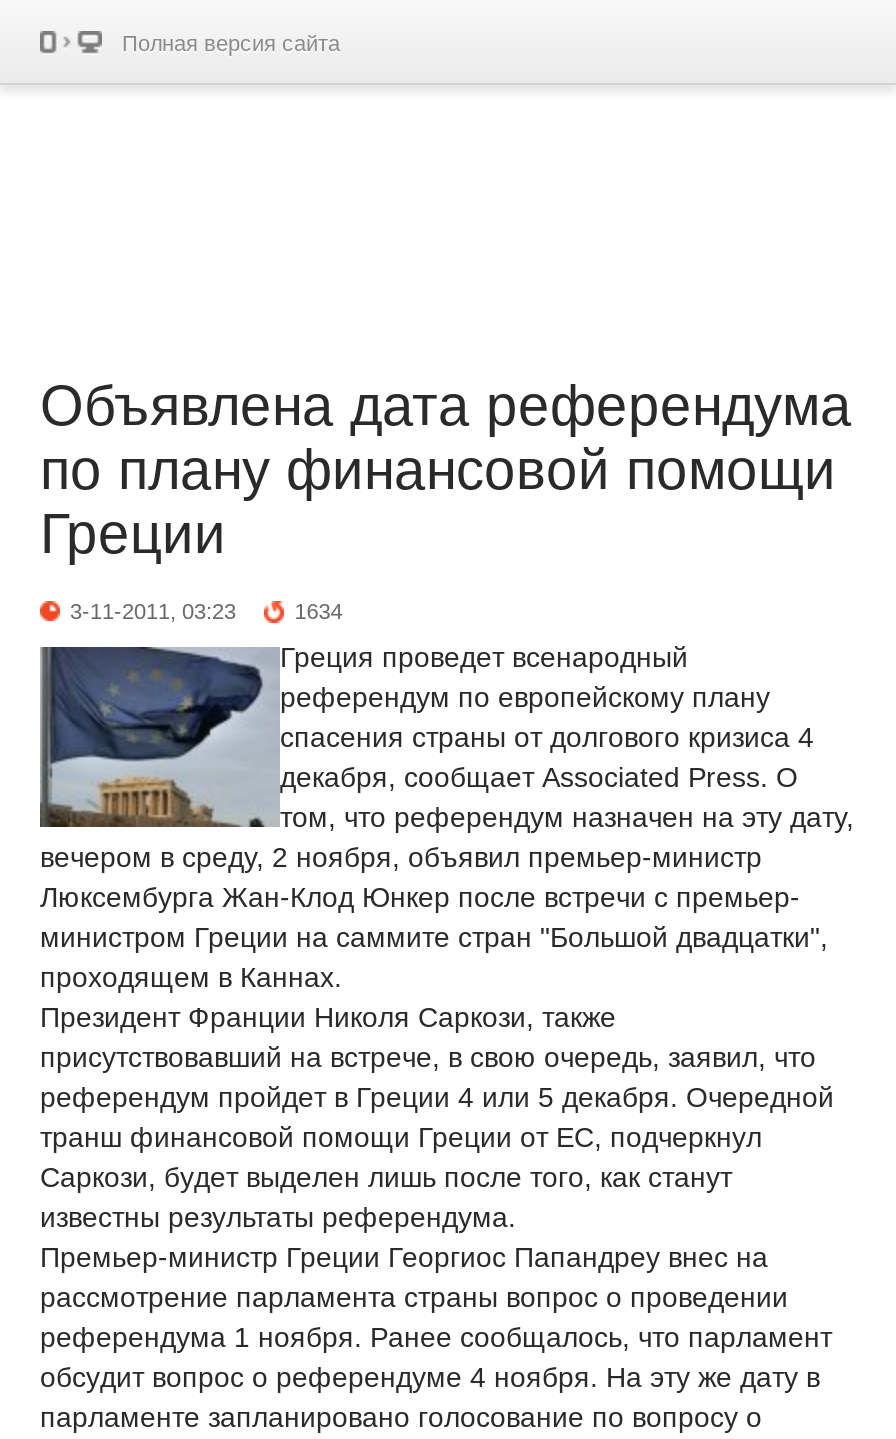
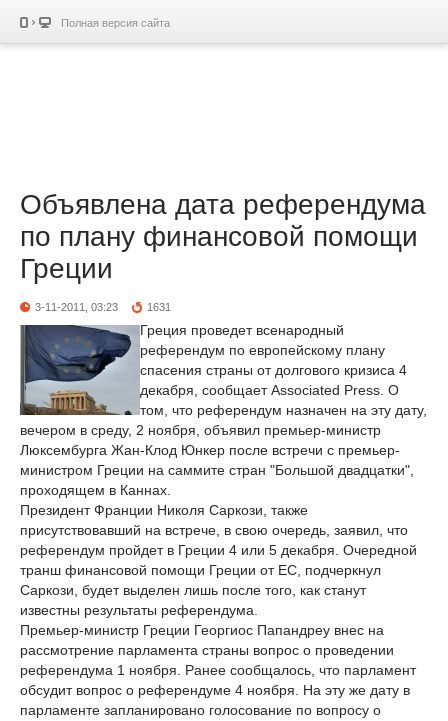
- 1634
+ 1631
